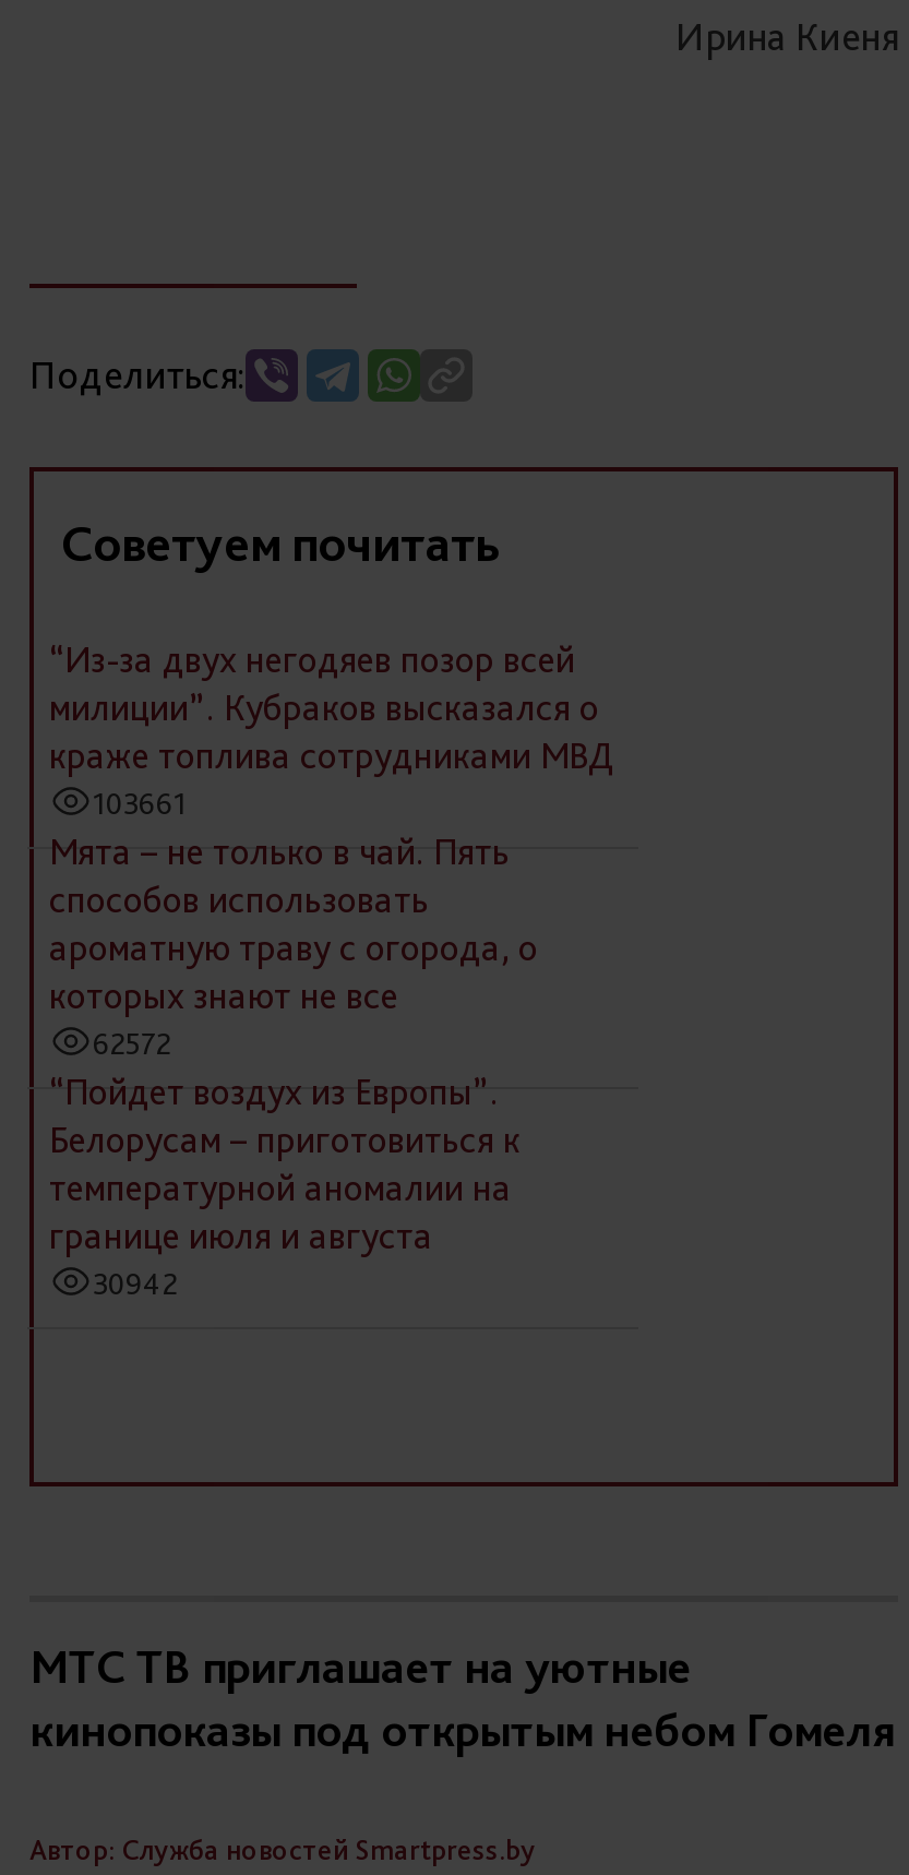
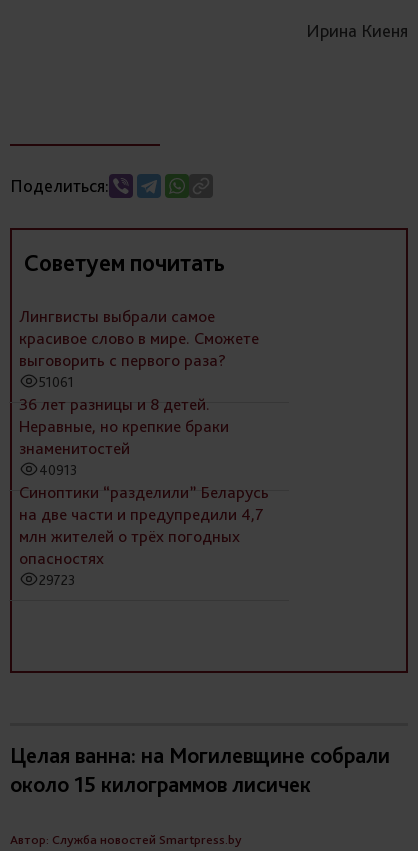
- “Из-за двух негодяев позор всей
- милиции”. Кубраков высказался о
- краже топлива сотрудниками МВД
- 103661
- Мята – не только в чай. Пять
- способов использовать
- ароматную траву с огорода, о
- которых знают не все
- 62572
- “Пойдет воздух из Европы”.
- Белорусам – приготовиться к
- температурной аномалии на
- границе июля и августа
- 30942
+ Лингвисты выбрали самое
+ красивое слово в мире. Сможете
+ выговорить с первого раза?
+ 51061
+ 36 лет разницы и 8 детей.
+ Неравные, но крепкие браки
+ знаменитостей
+ 40913
+ Синоптики “разделили” Беларусь
+ на две части и предупредили 4,7
+ млн жителей о трёх погодных
+ опасностях
+ 29723

- МТС ТВ приглашает на уютные
- кинопоказы под открытым небом Гомеля
+ Целая ванна: на Могилевщине собрали
+ около 15 килограммов лисичек
